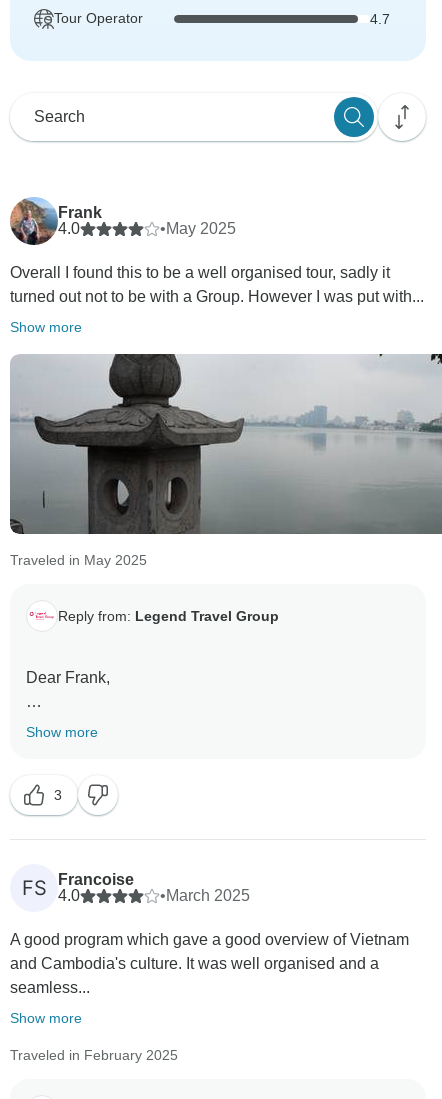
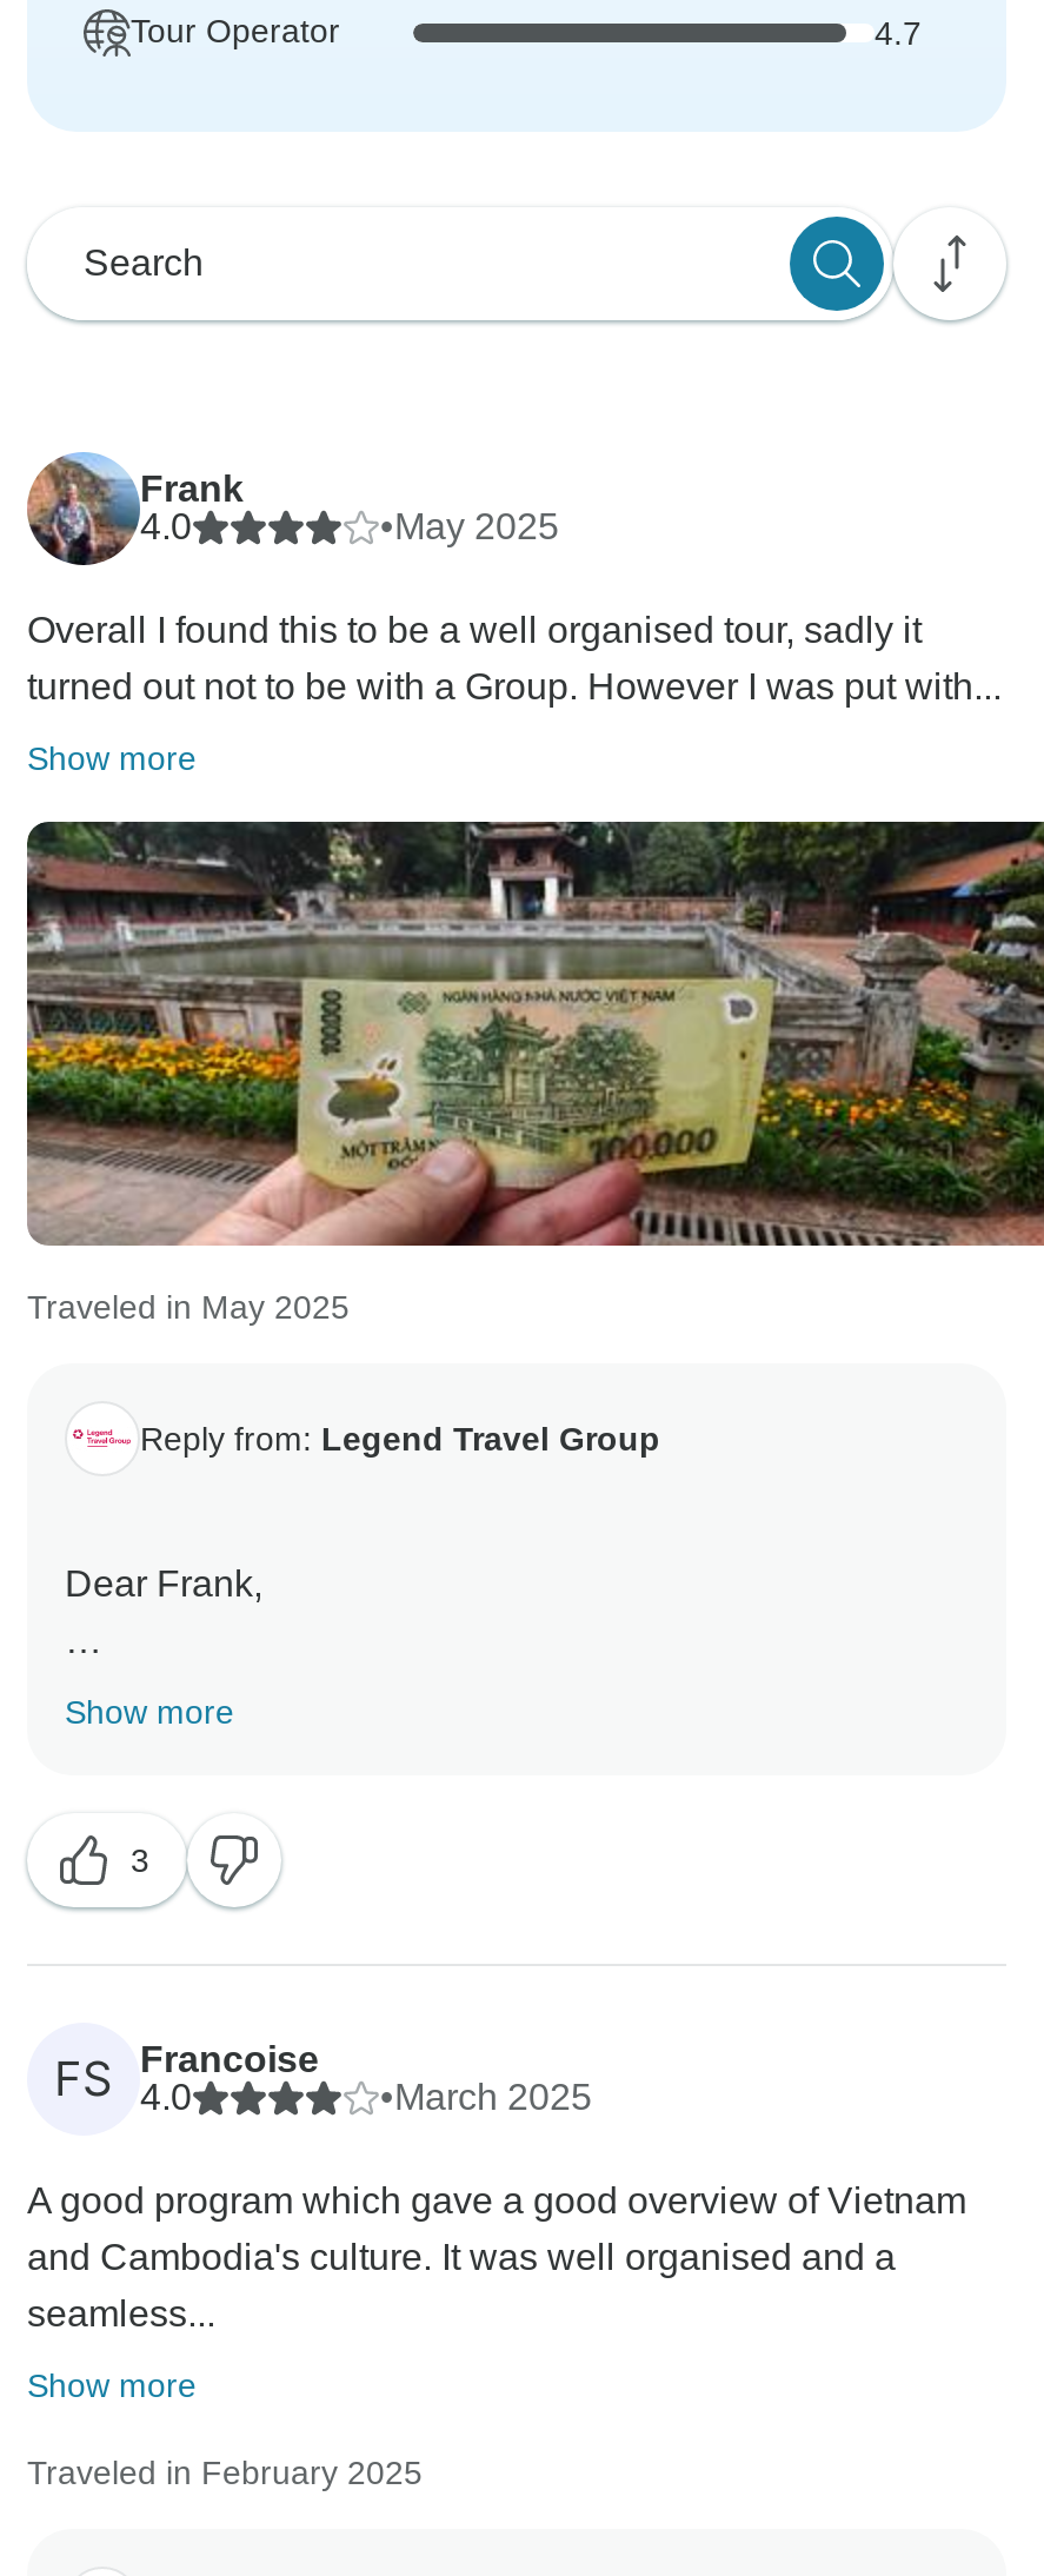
- [image]
+ [image]
